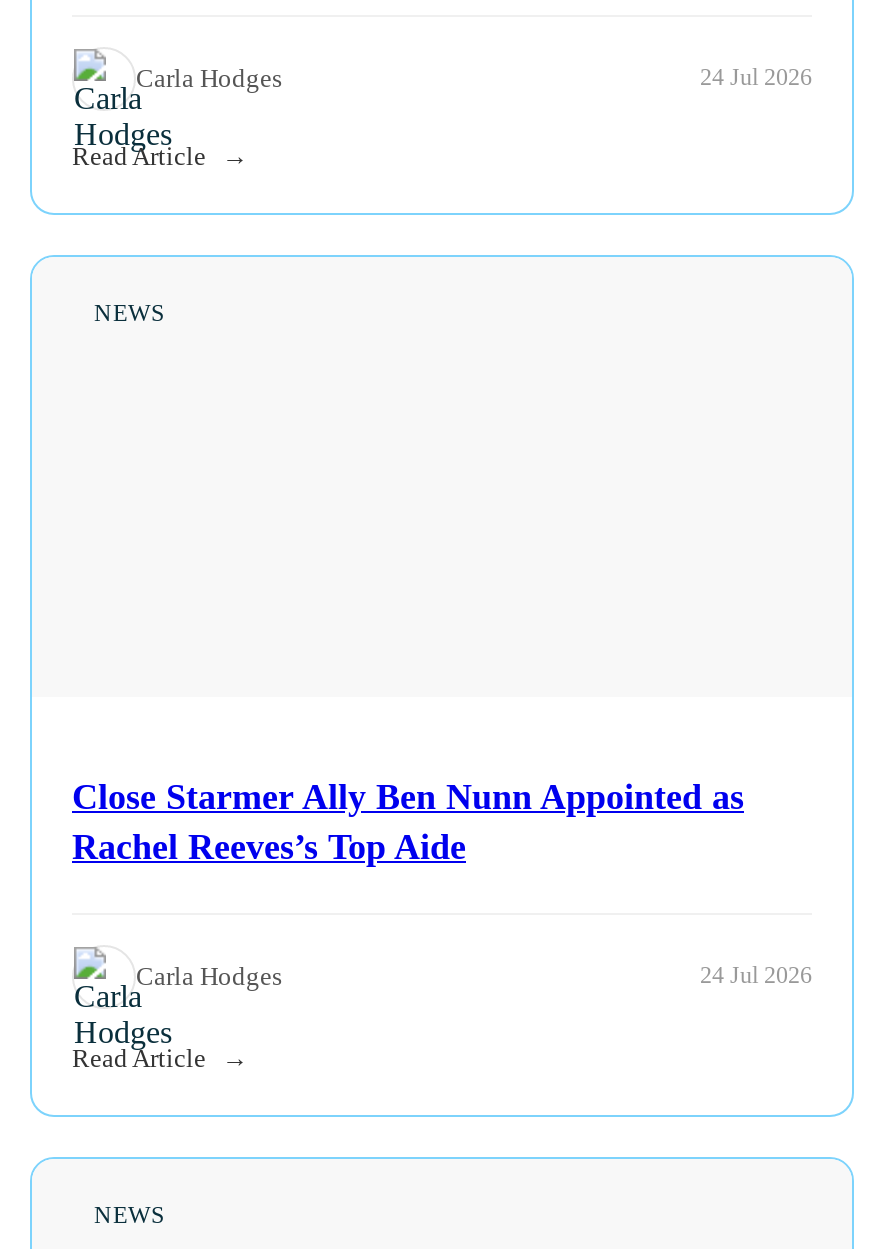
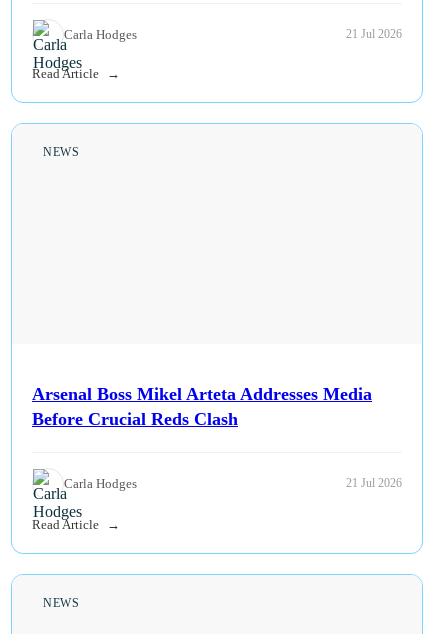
- 24 Jul 2026
+ 21 Jul 2026

- Close Starmer Ally Ben Nunn Appointed as
- Rachel Reeves’s Top Aide
+ Arsenal Boss Mikel Arteta Addresses Media
+ Before Crucial Reds Clash

- 24 Jul 2026
+ 21 Jul 2026
